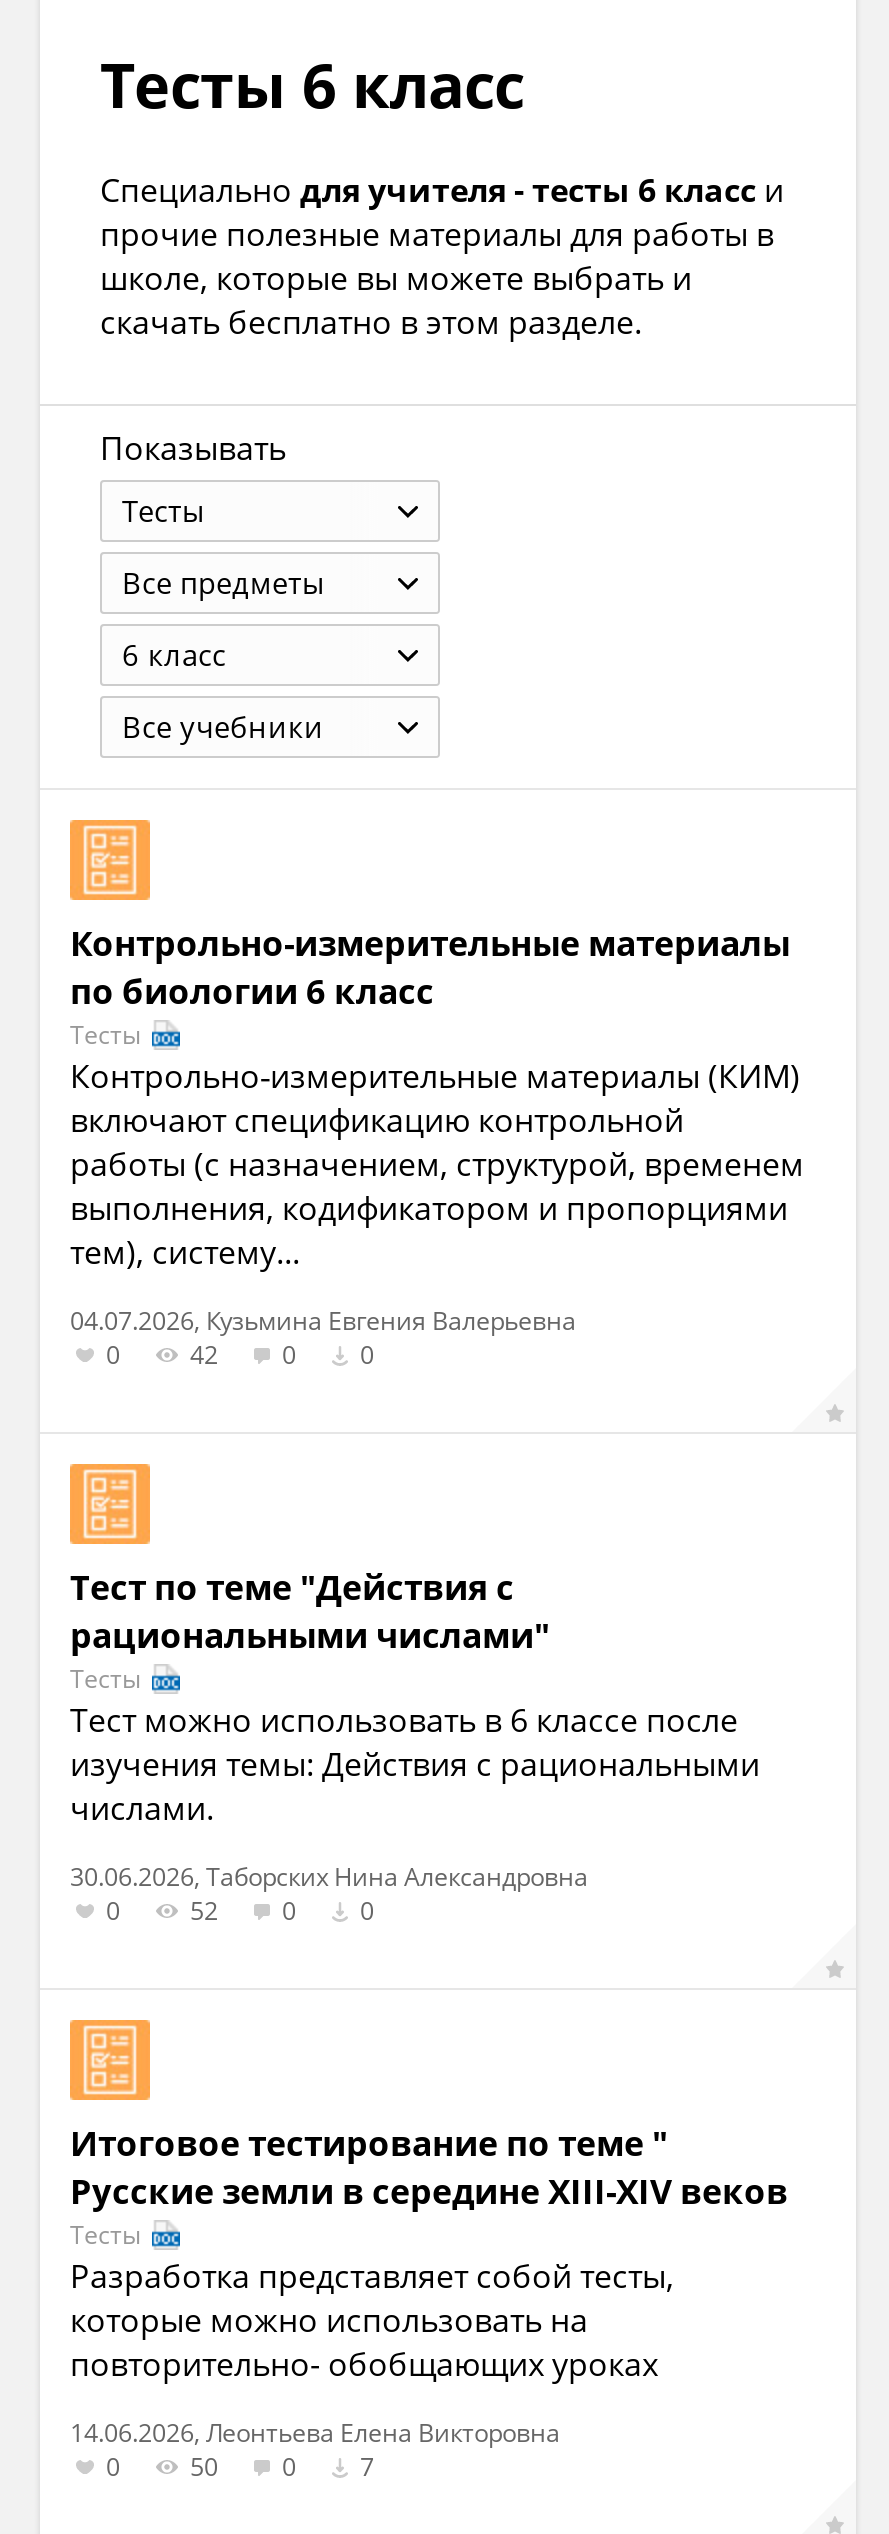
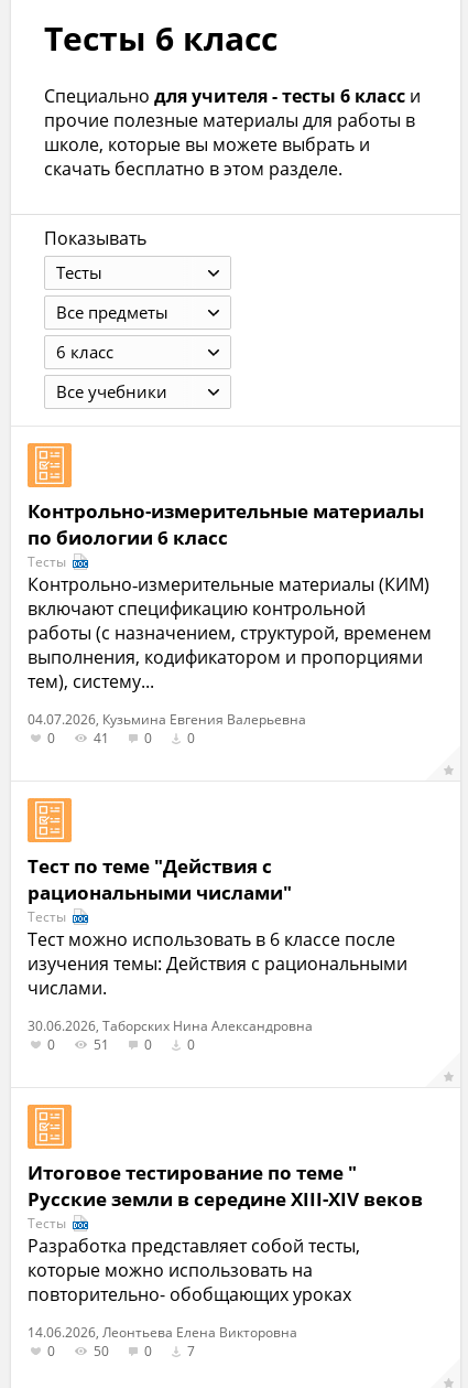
- 0 42 0 0
+ 0 41 0 0

- 0 52 0 0
+ 0 51 0 0
